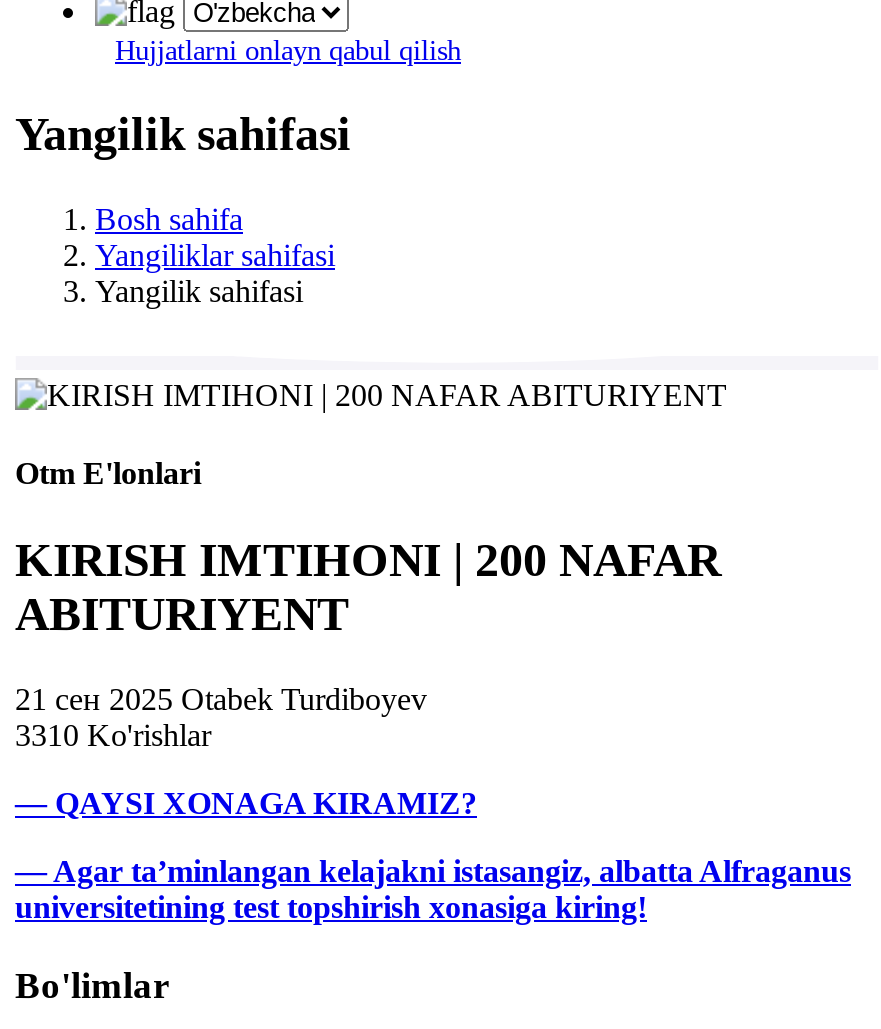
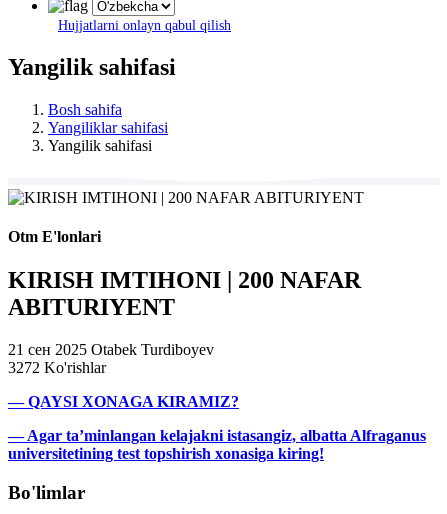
- 3310 Ko'rishlar
+ 3272 Ko'rishlar
